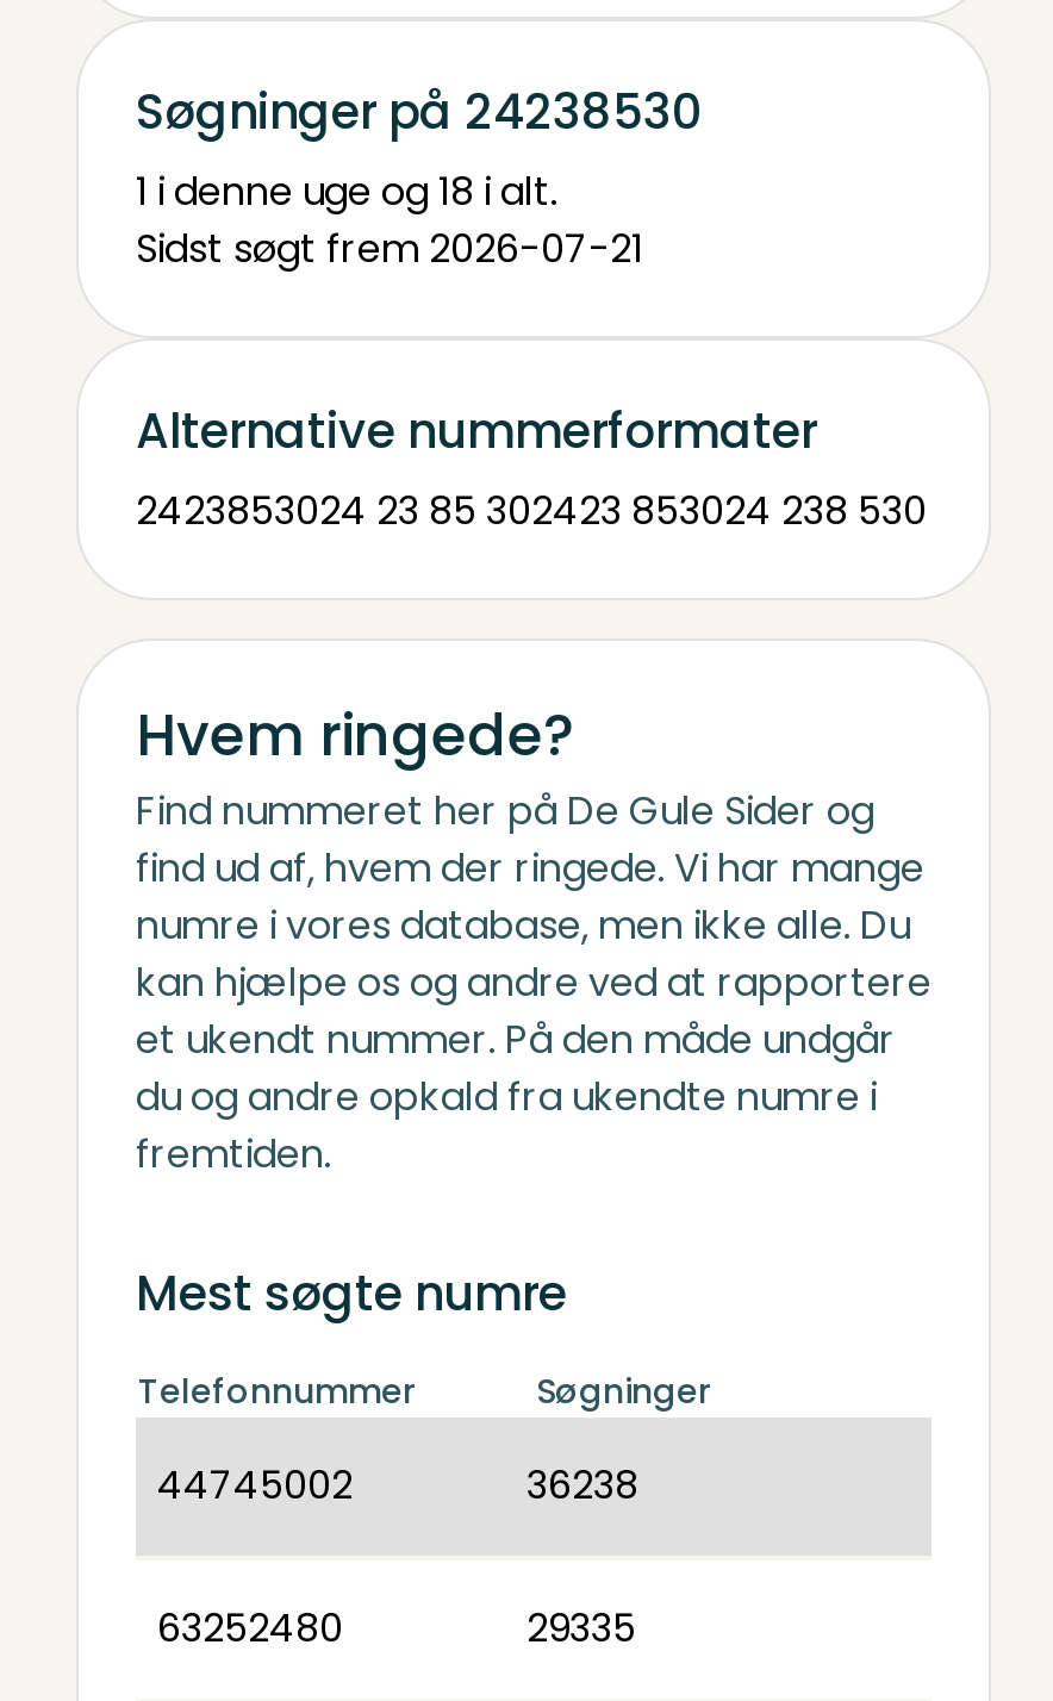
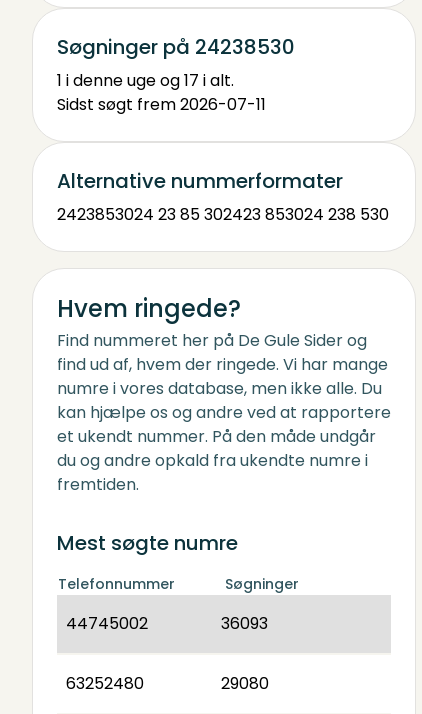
- 1 i denne uge og 18 i alt.
+ 1 i denne uge og 17 i alt.

- Sidst søgt frem 2026-07-21
+ Sidst søgt frem 2026-07-11

- 36238
+ 36093

- 29335
+ 29080
